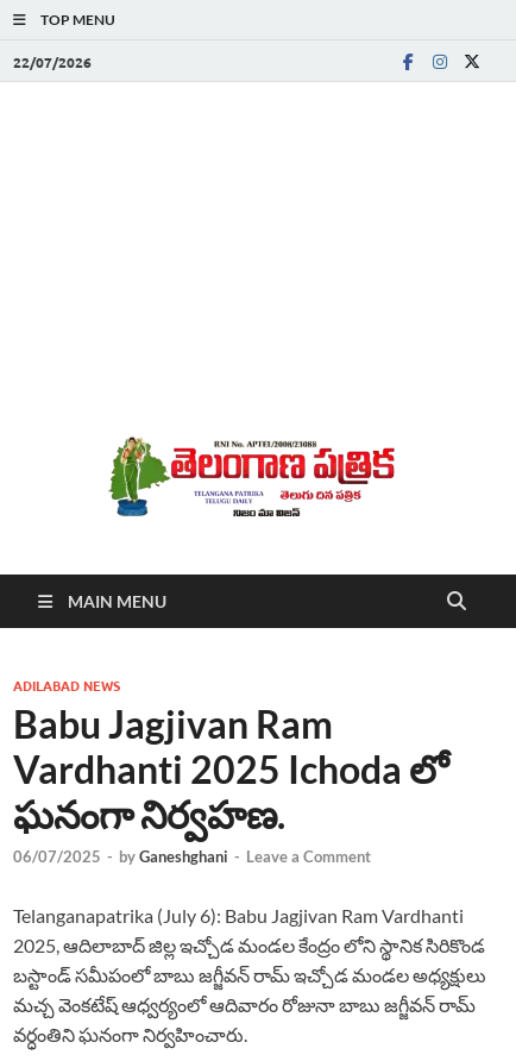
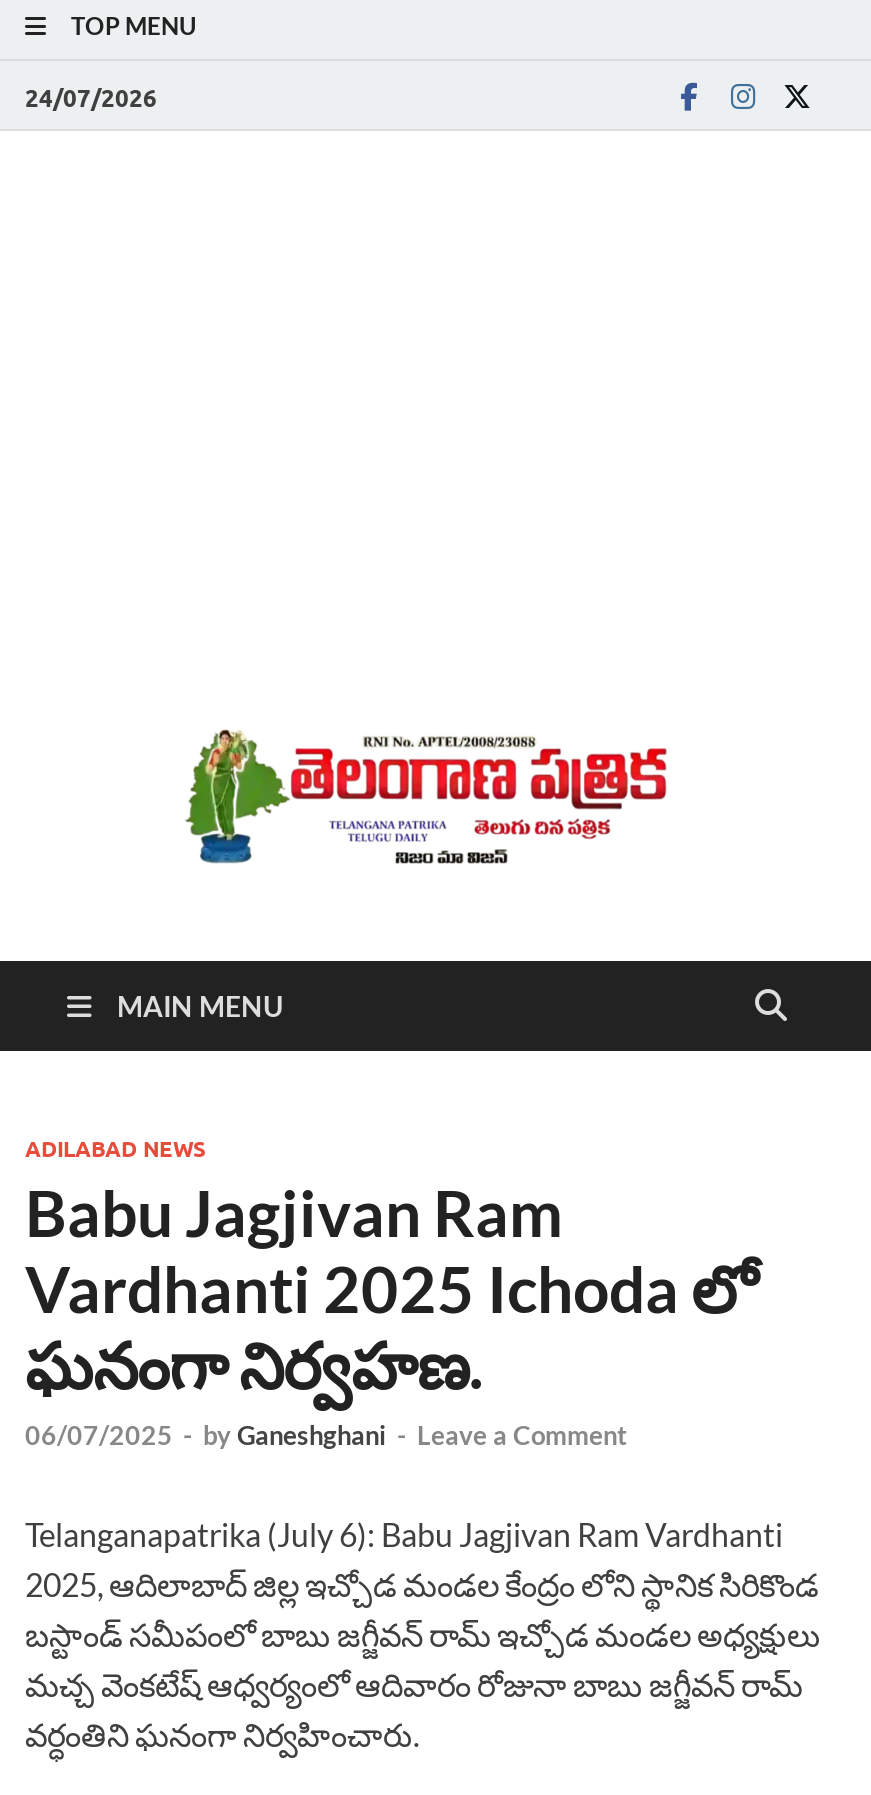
- 22/07/2026
+ 24/07/2026
